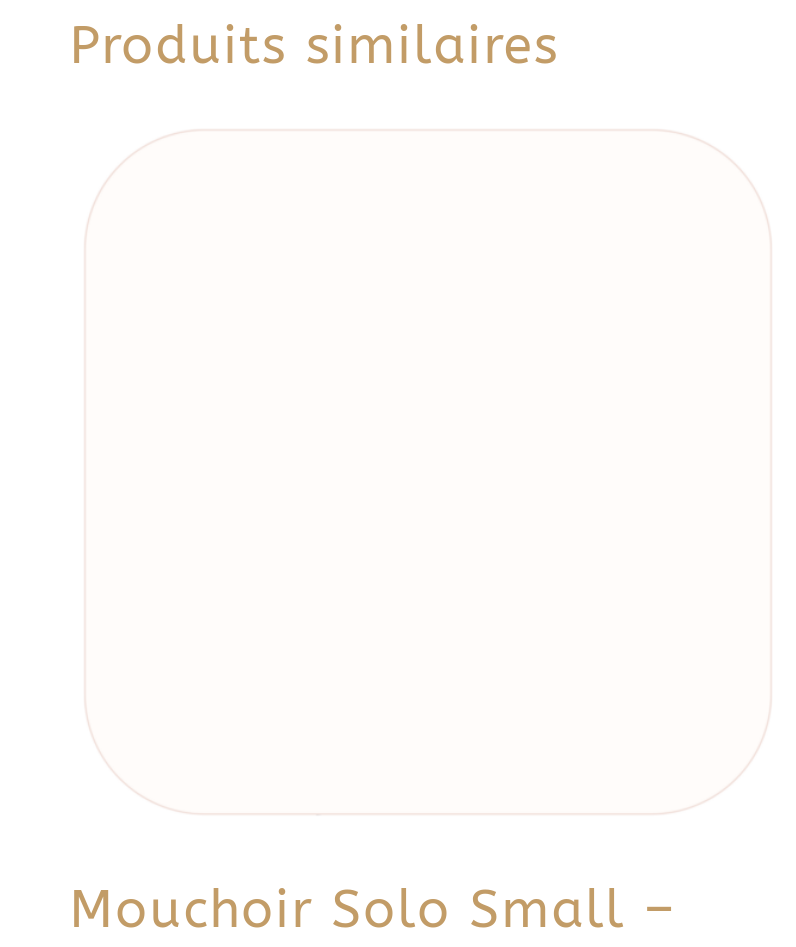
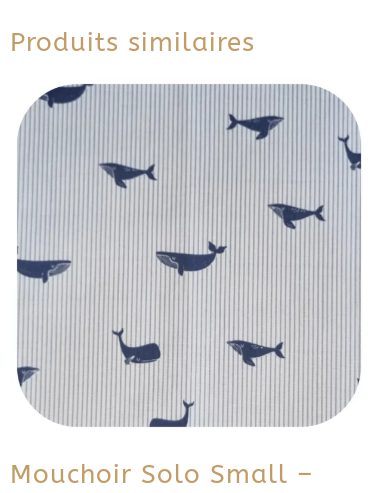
+ [image]
